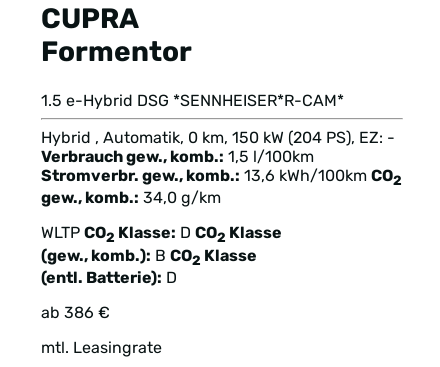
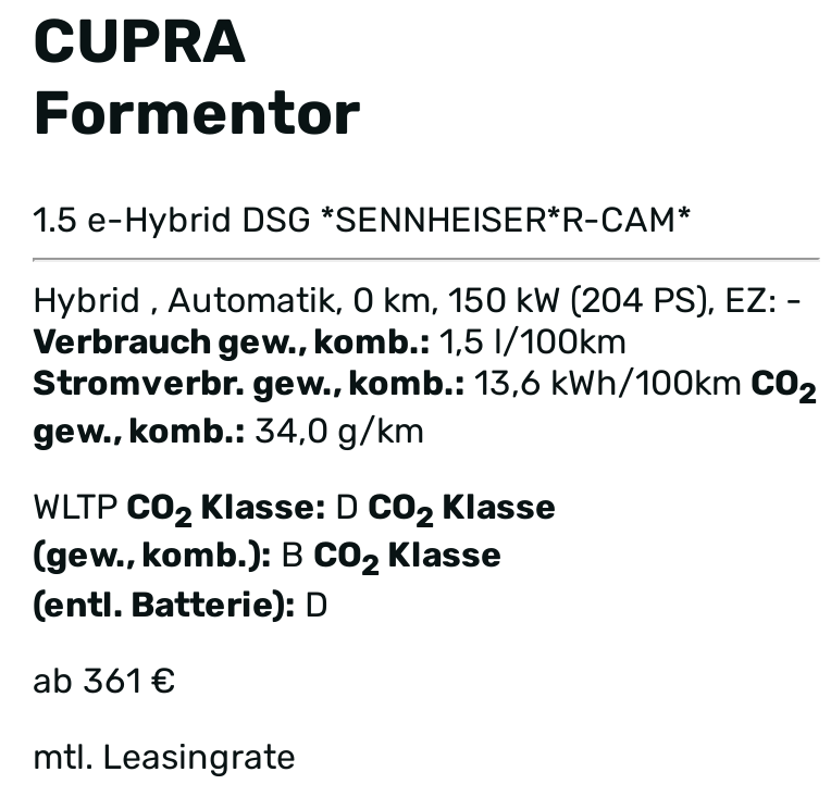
- ab 386 €
+ ab 361 €
